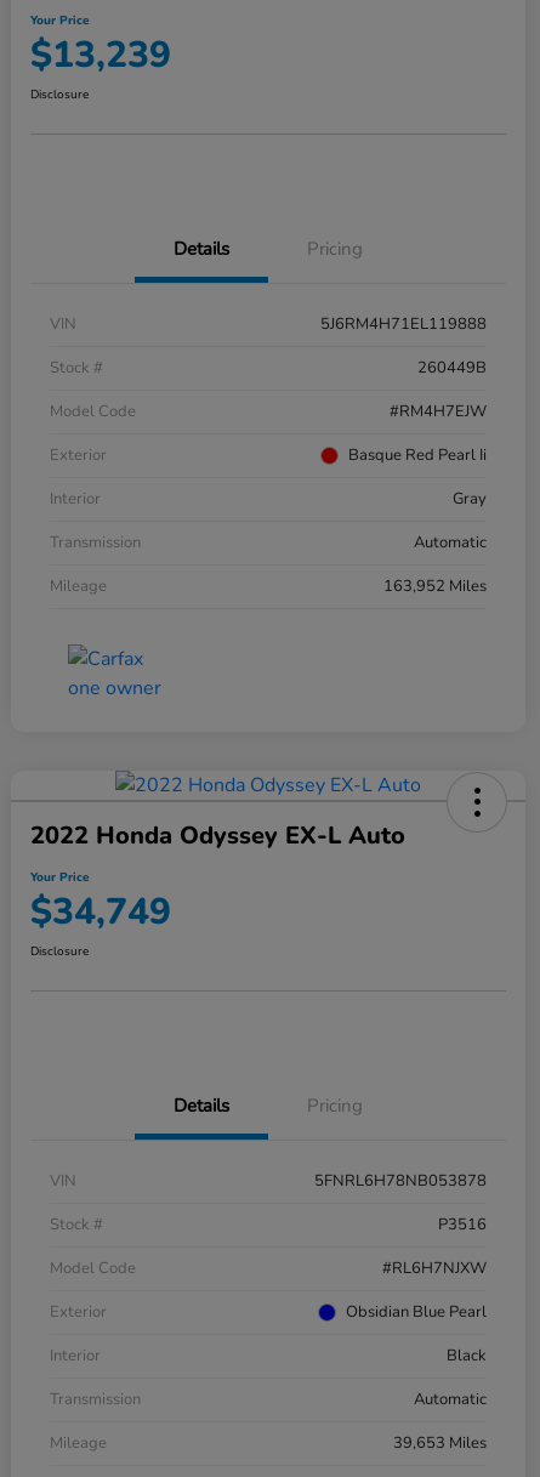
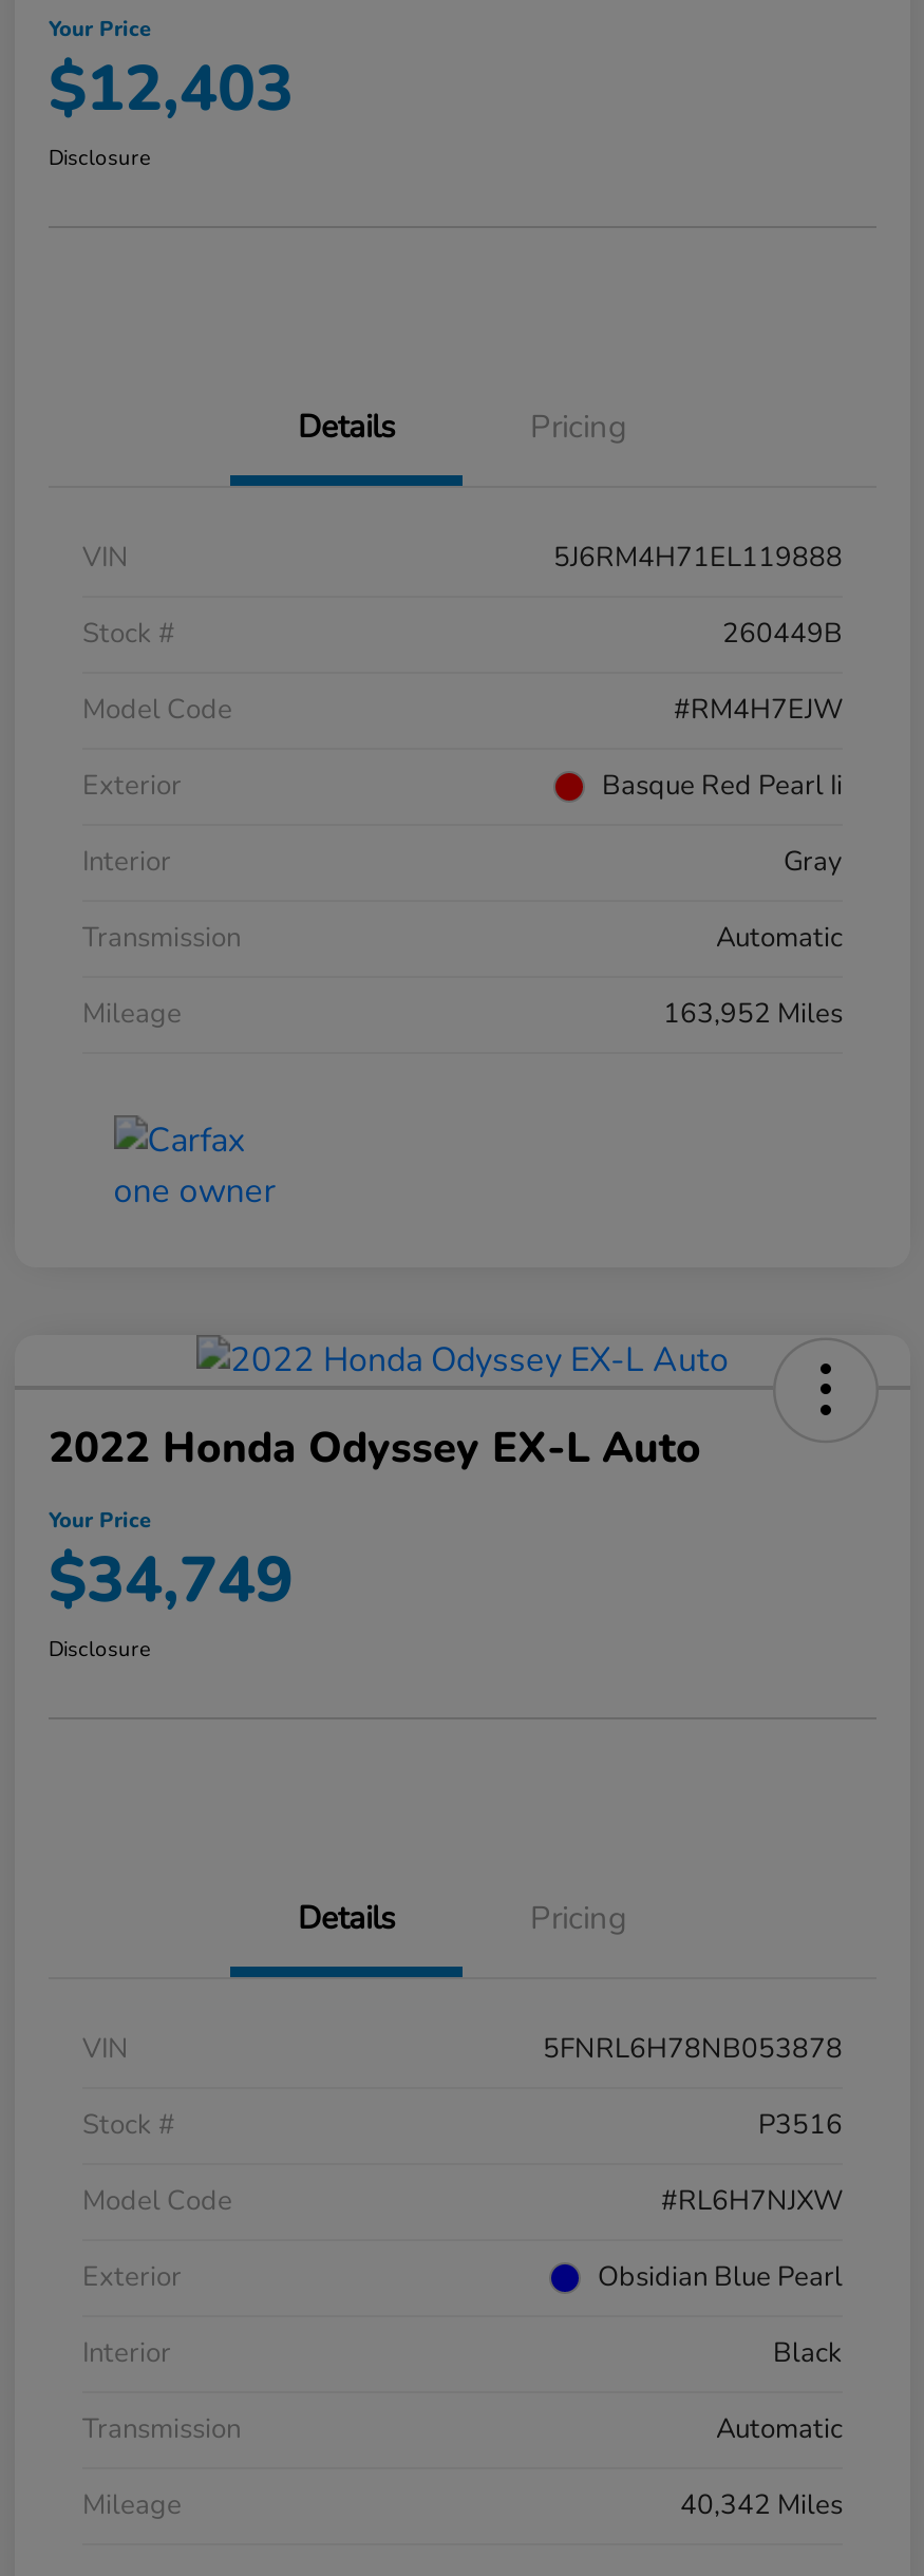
- $13,239
+ $12,403

- 39,653 Miles
+ 40,342 Miles
